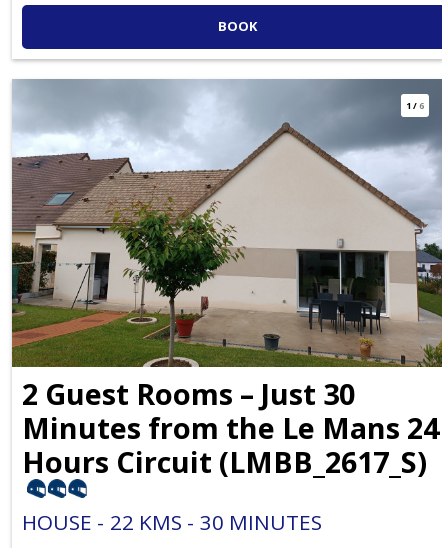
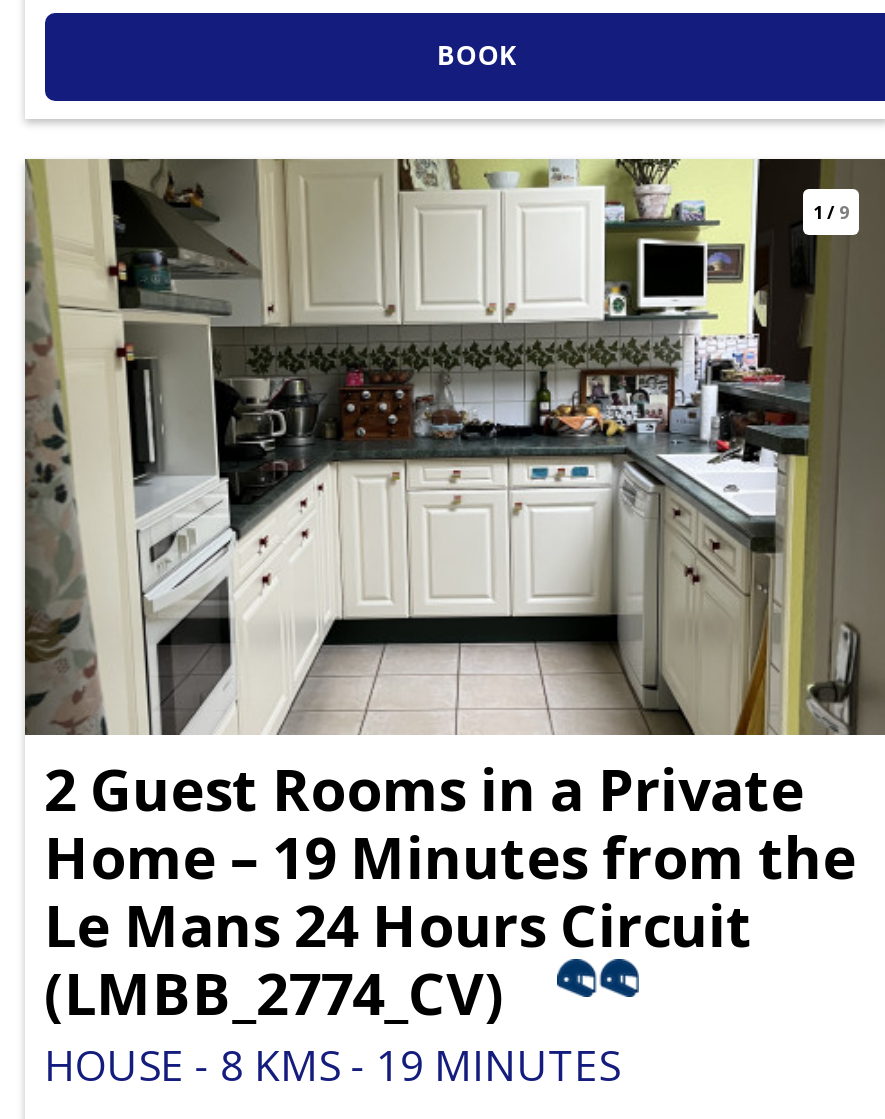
- [image]
- 1 / 6
+ [image]
+ 1 / 9

- 2 Guest Rooms – Just 30
- Minutes from the Le Mans 24
- Hours Circuit (LMBB_2617_S)
+ 2 Guest Rooms in a Private
+ Home – 19 Minutes from the
+ Le Mans 24 Hours Circuit
+ (LMBB_2774_CV)

- 22 KMS
+ 8 KMS

- 30 MINUTES
+ 19 MINUTES
